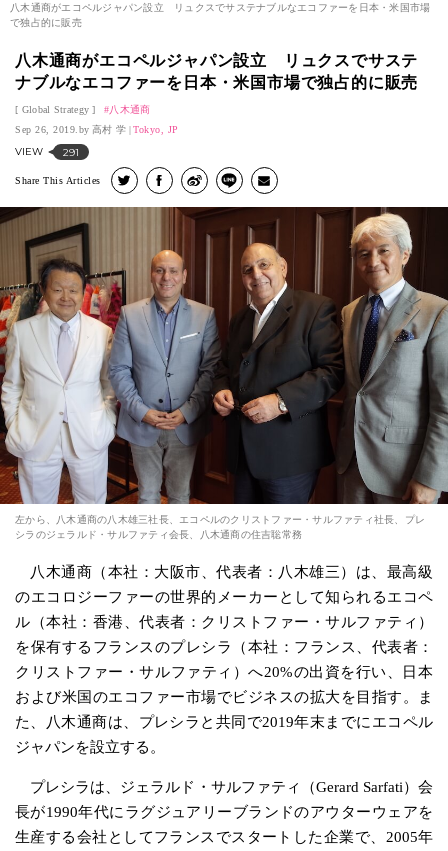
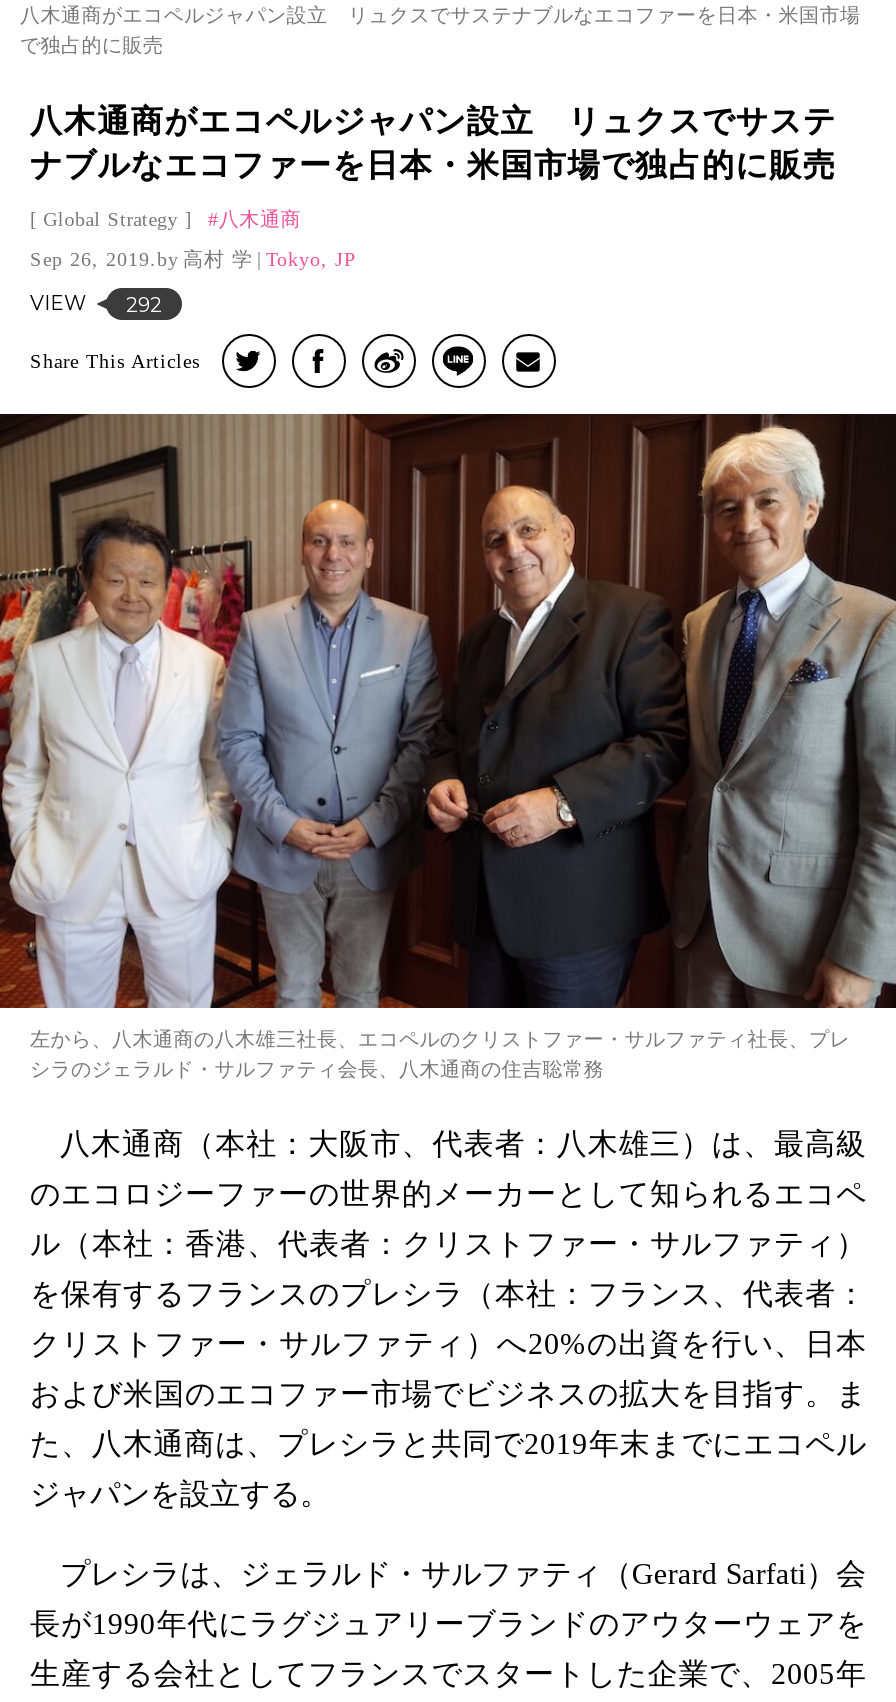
- VIEW 291
+ VIEW 292
